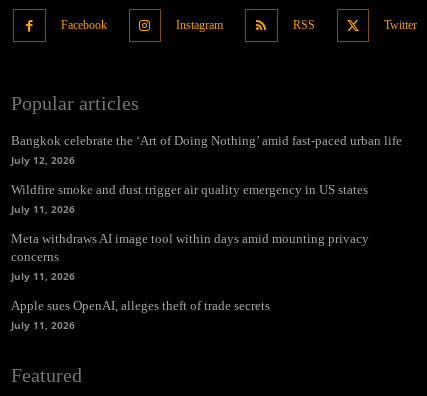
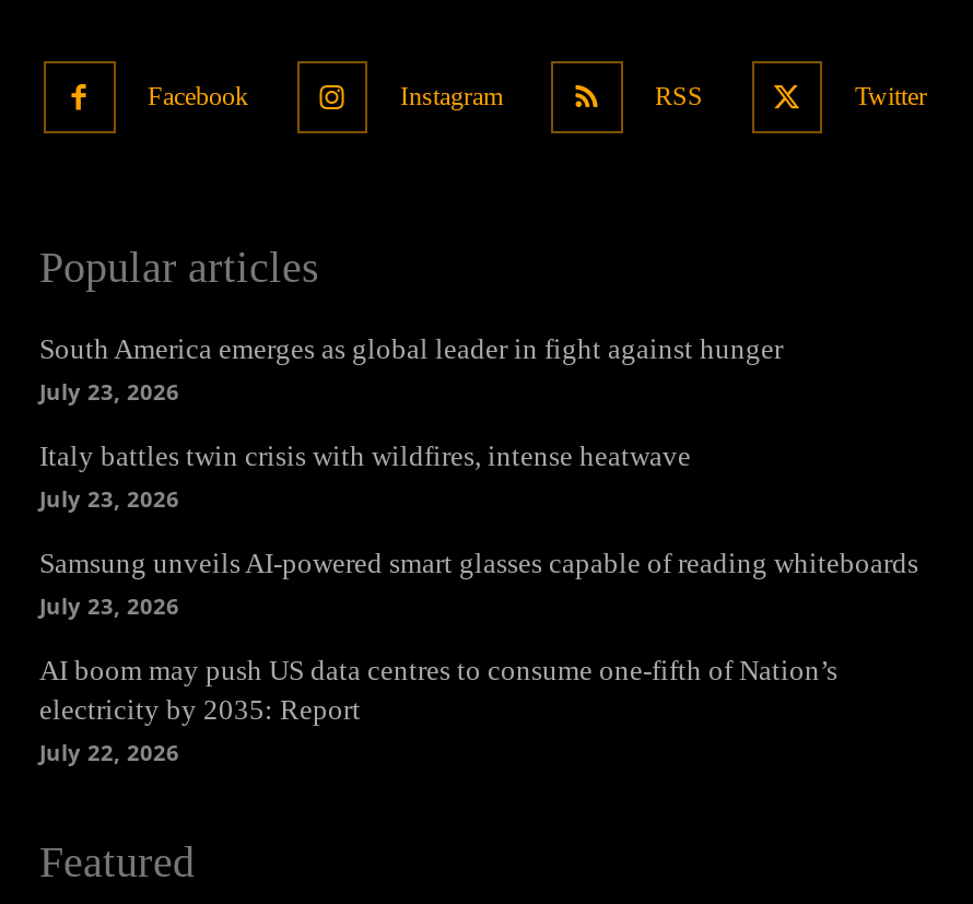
- Bangkok celebrate the ‘Art of Doing Nothing’ amid fast-paced urban life
- July 12, 2026
+ South America emerges as global leader in fight against hunger
+ July 23, 2026

- Wildfire smoke and dust trigger air quality emergency in US states
- July 11, 2026
+ Italy battles twin crisis with wildfires, intense heatwave
+ July 23, 2026

- Meta withdraws AI image tool within days amid mounting privacy
- concerns
- July 11, 2026
+ Samsung unveils AI-powered smart glasses capable of reading whiteboards
+ July 23, 2026

- Apple sues OpenAI, alleges theft of trade secrets
- July 11, 2026
+ AI boom may push US data centres to consume one-fifth of Nation’s
+ electricity by 2035: Report
+ July 22, 2026
